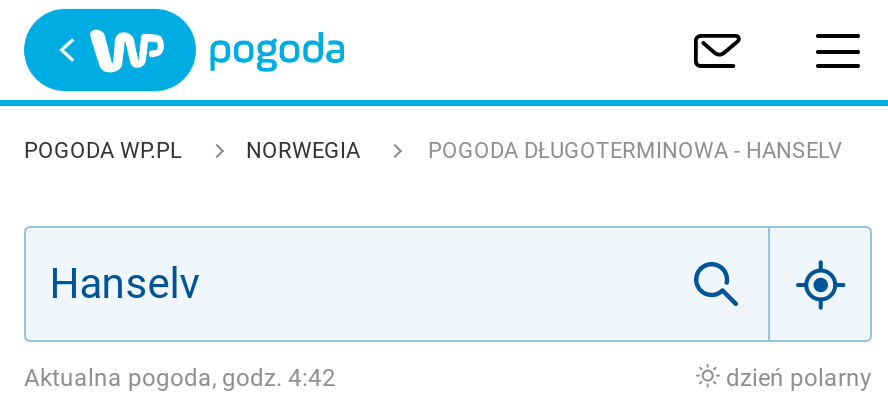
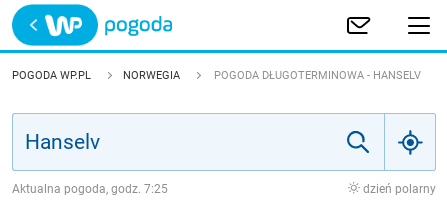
- Aktualna pogoda, godz. 4:42
+ Aktualna pogoda, godz. 7:25
